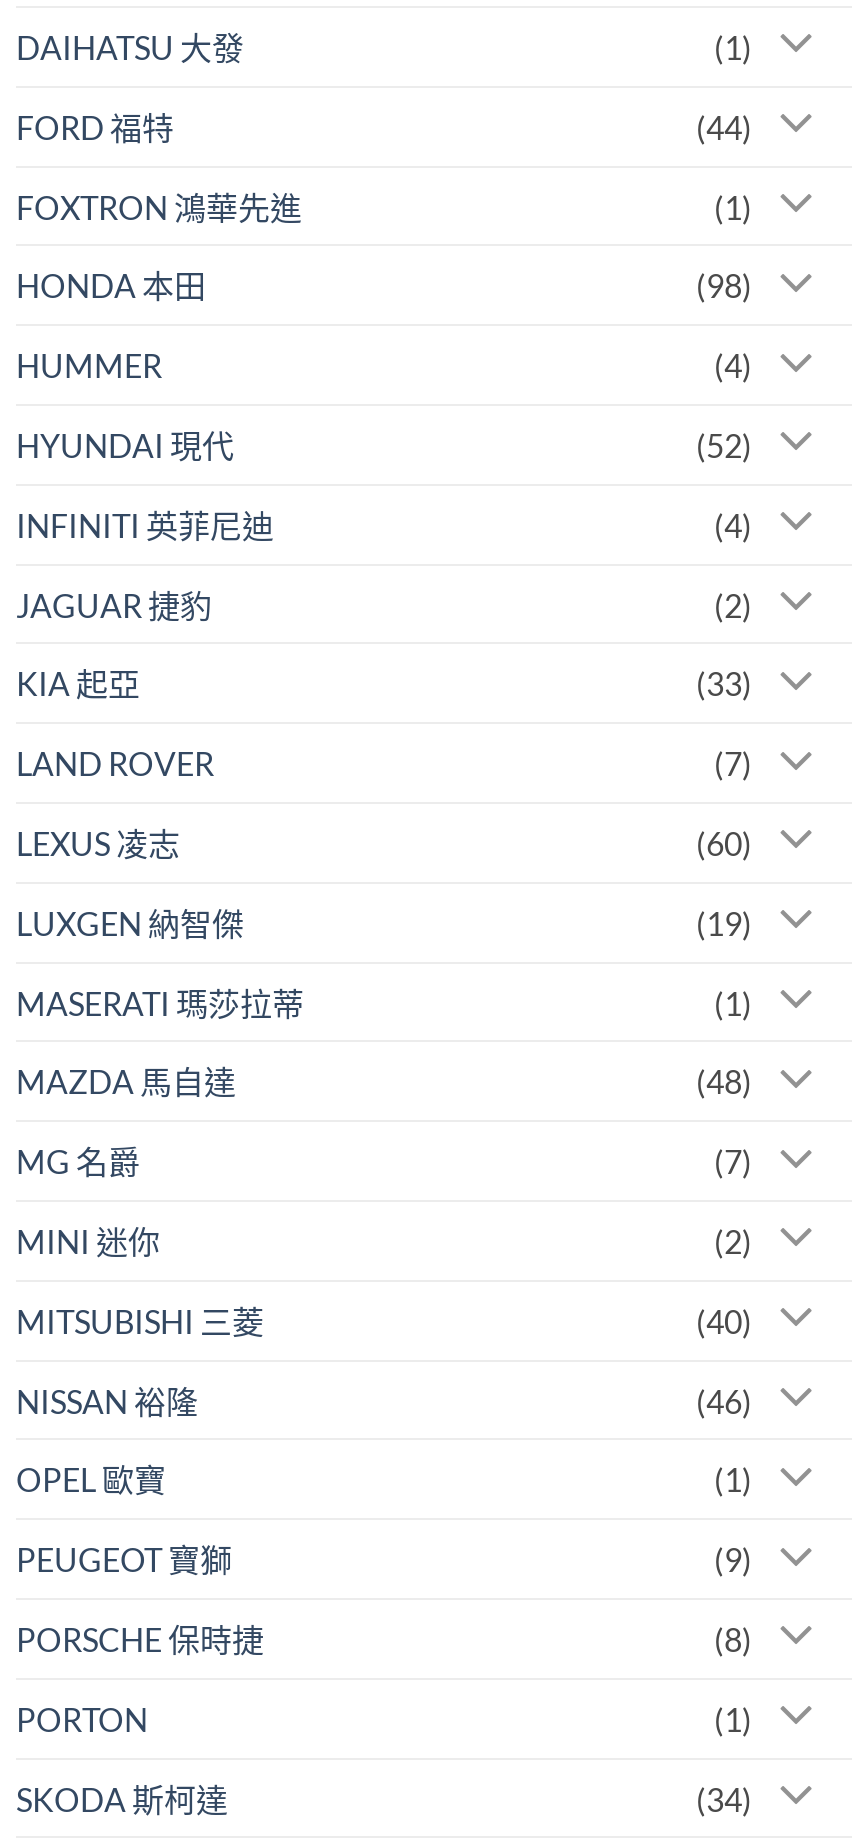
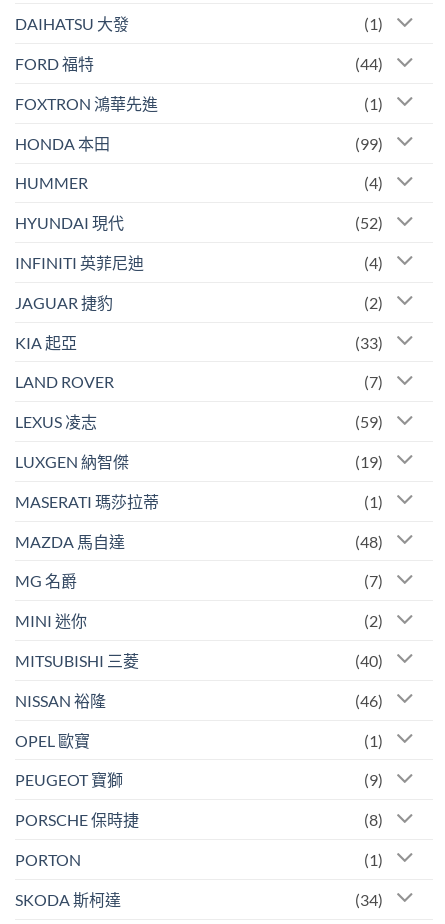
- (98)
+ (99)

- (60)
+ (59)
